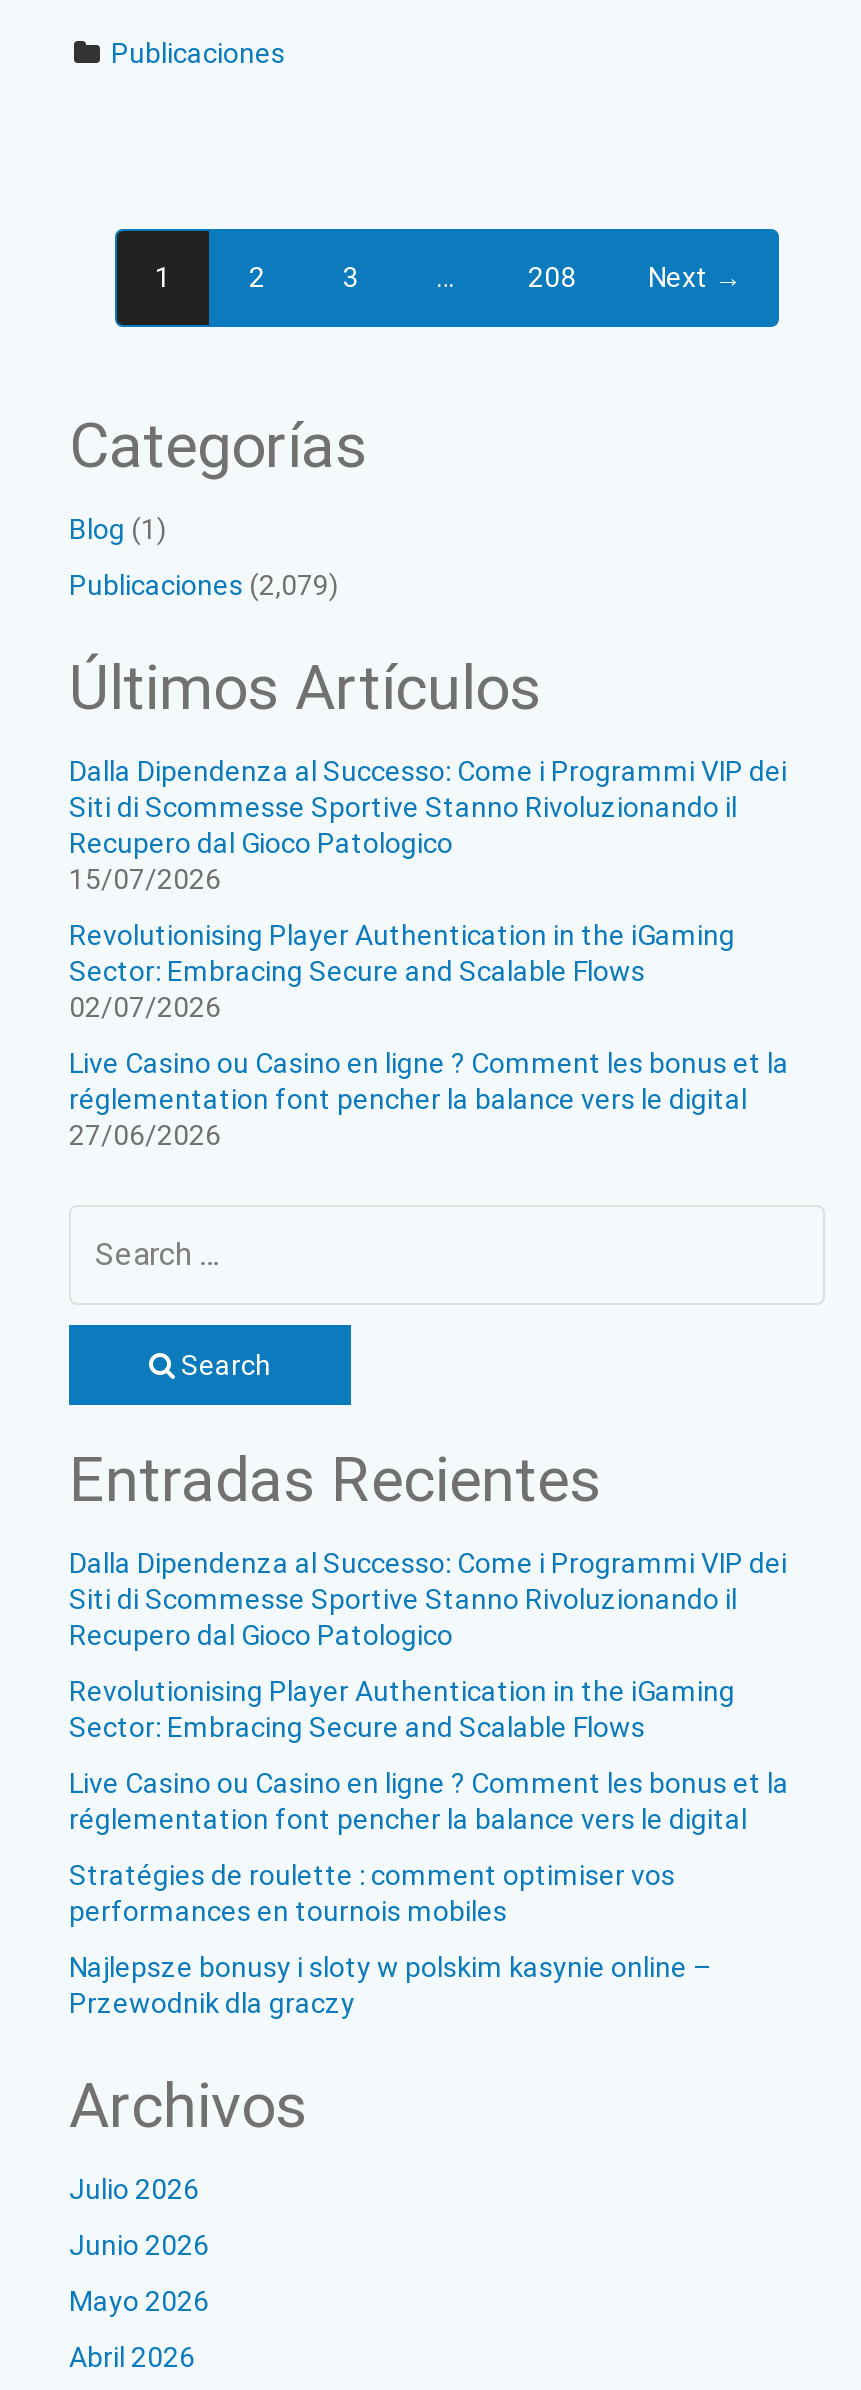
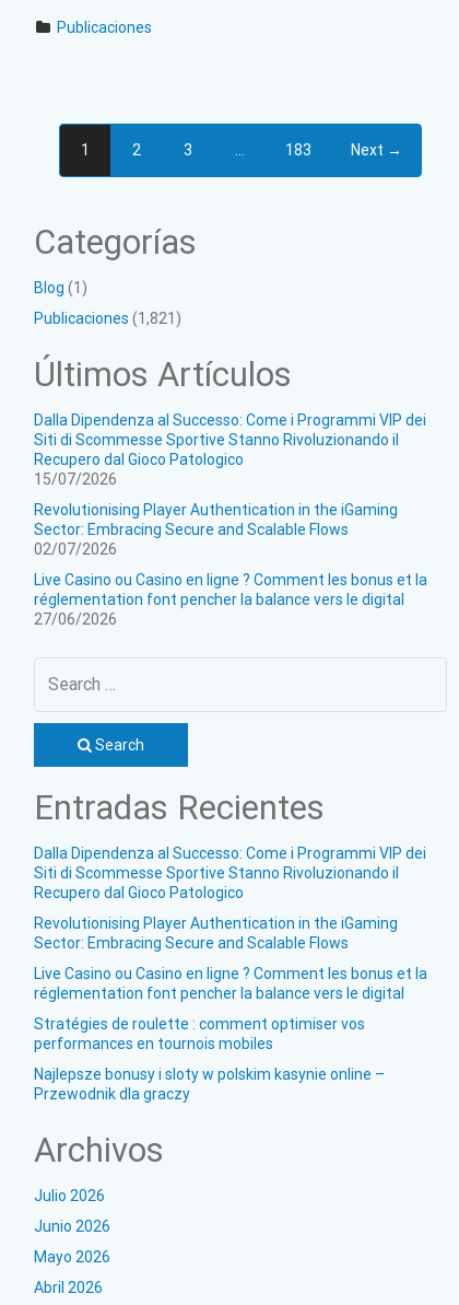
- 208
+ 183

- Publicaciones (2,079)
+ Publicaciones (1,821)
